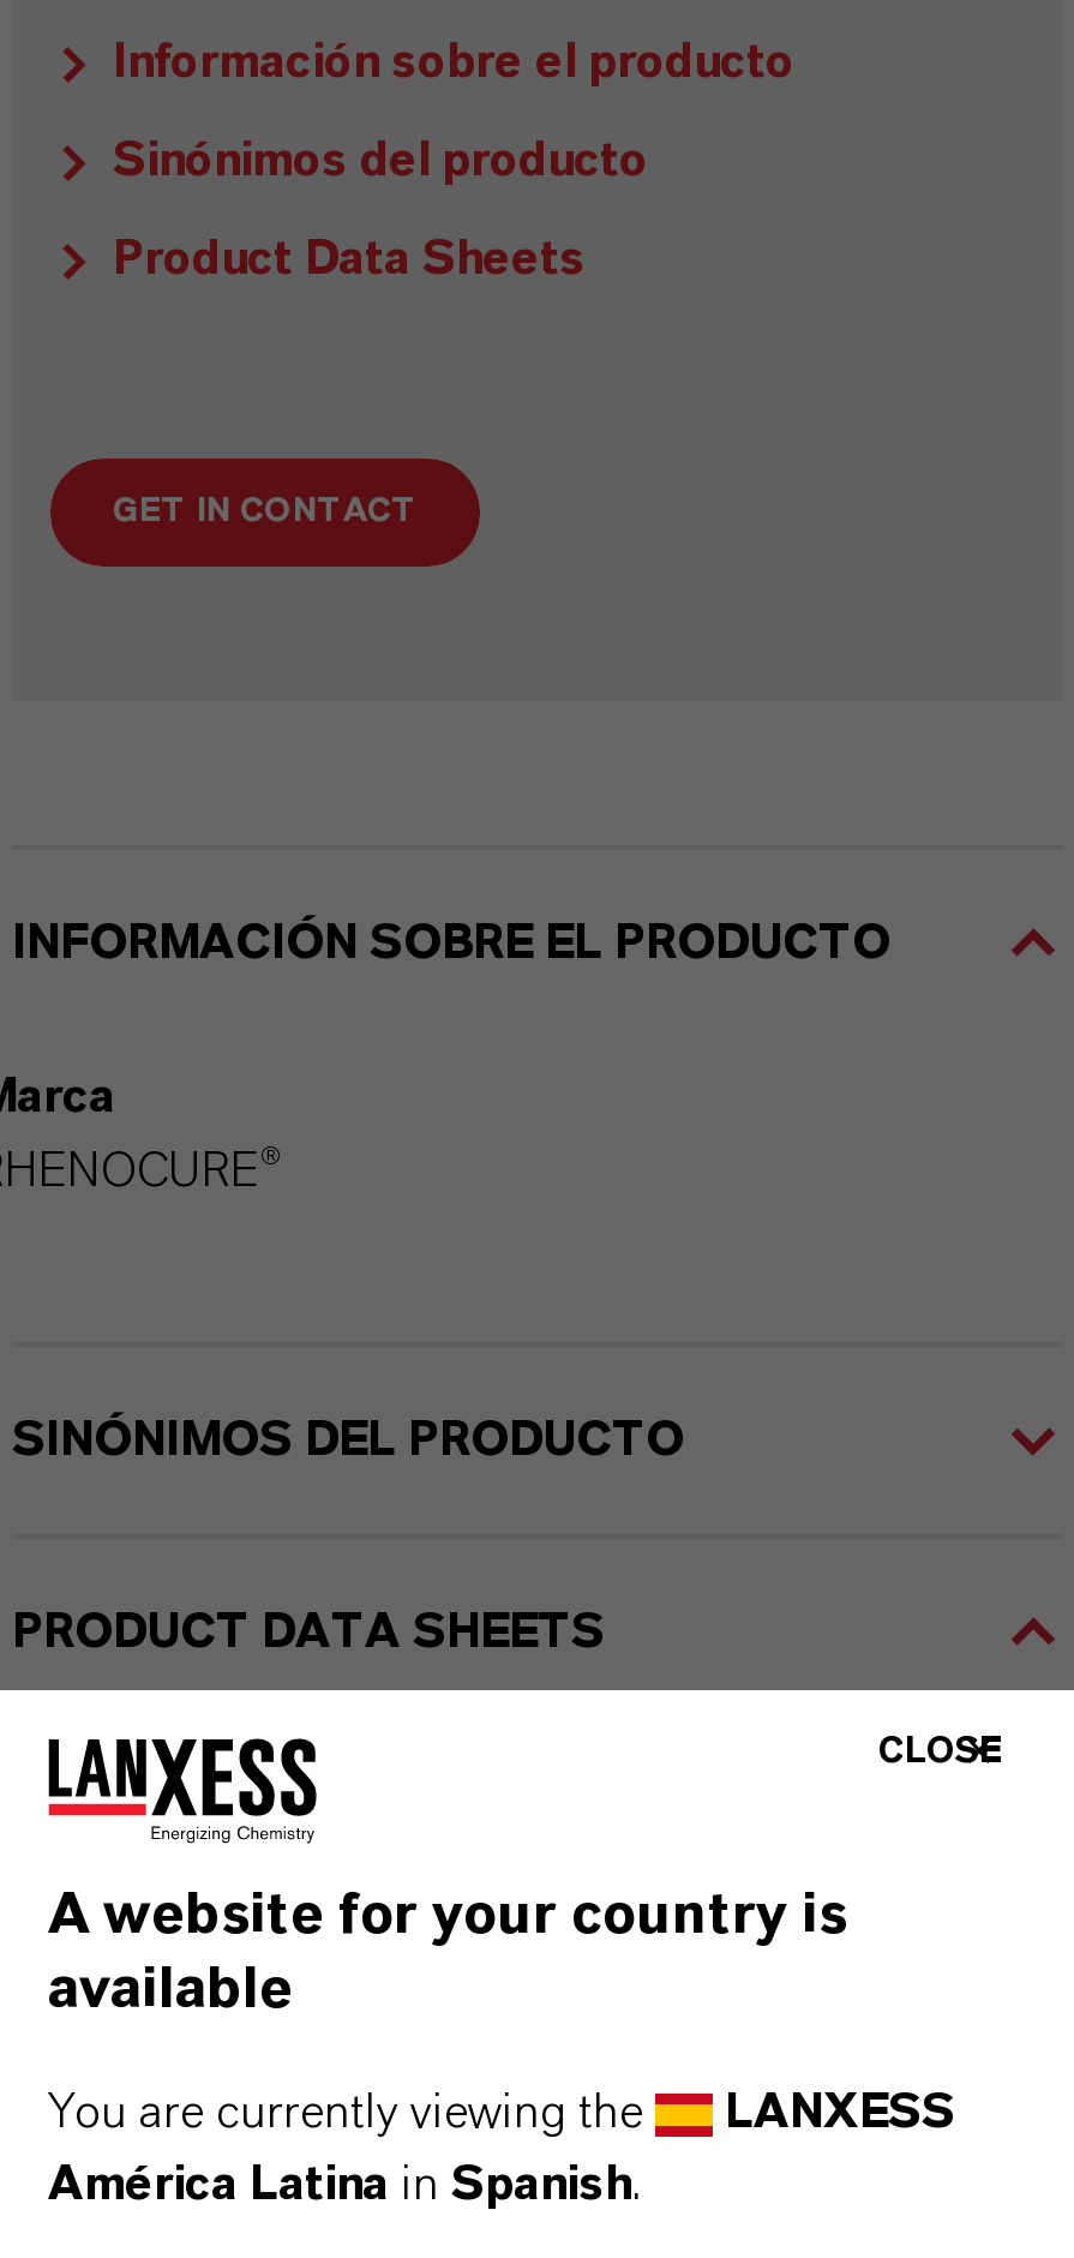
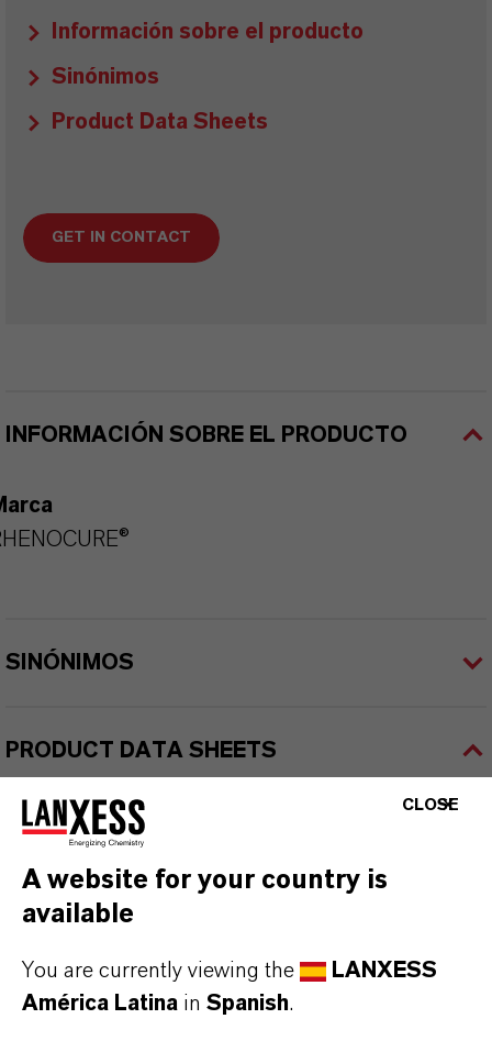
- Sinónimos del producto
+ Sinónimos

- SINÓNIMOS DEL PRODUCTO
+ SINÓNIMOS
